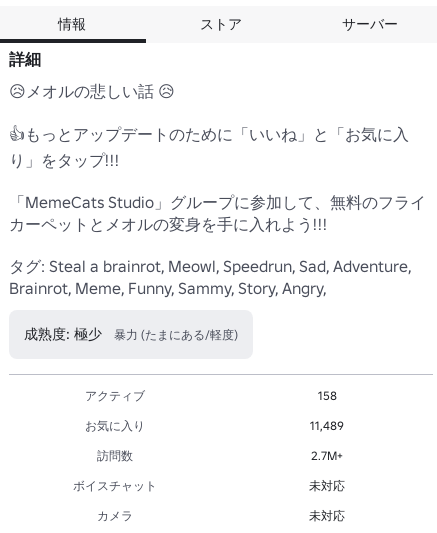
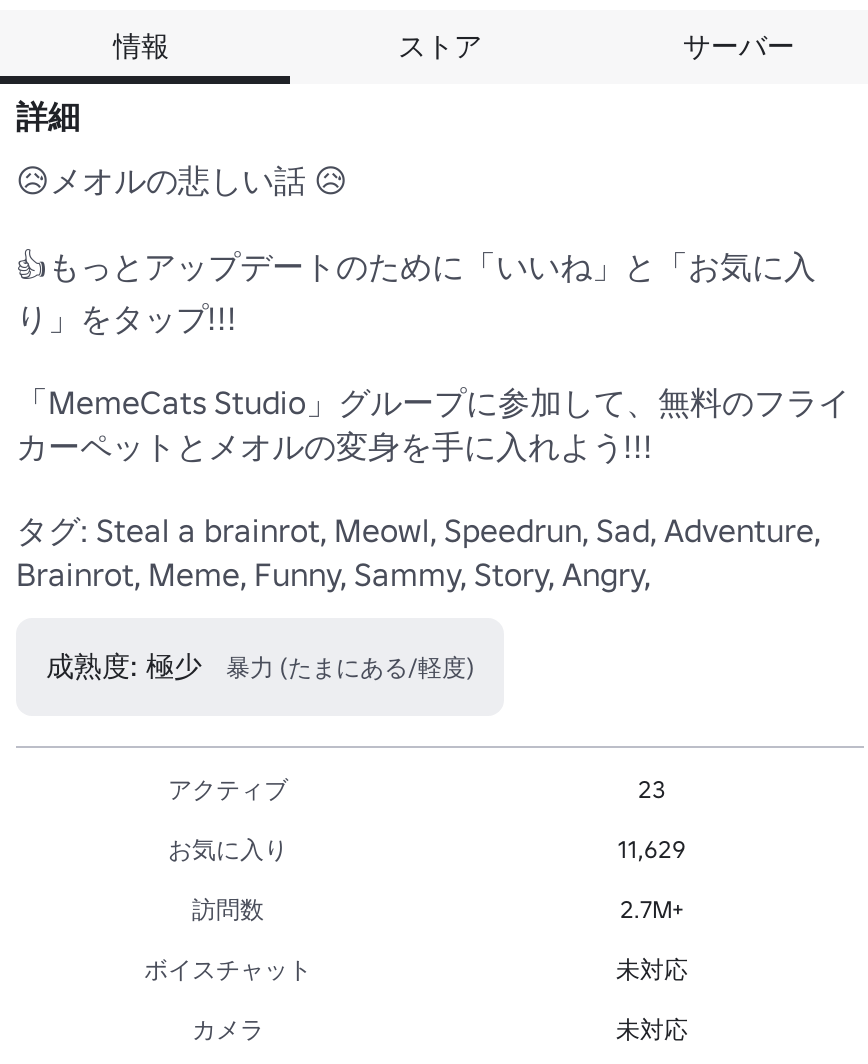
- 158
+ 23

- 11,489
+ 11,629
